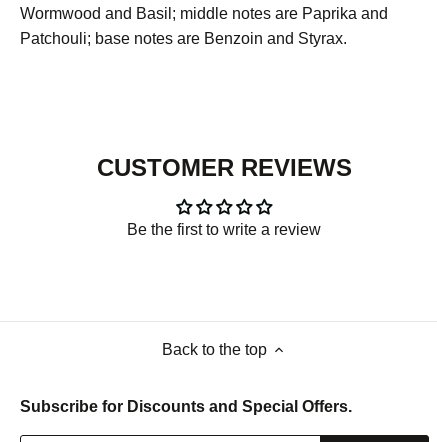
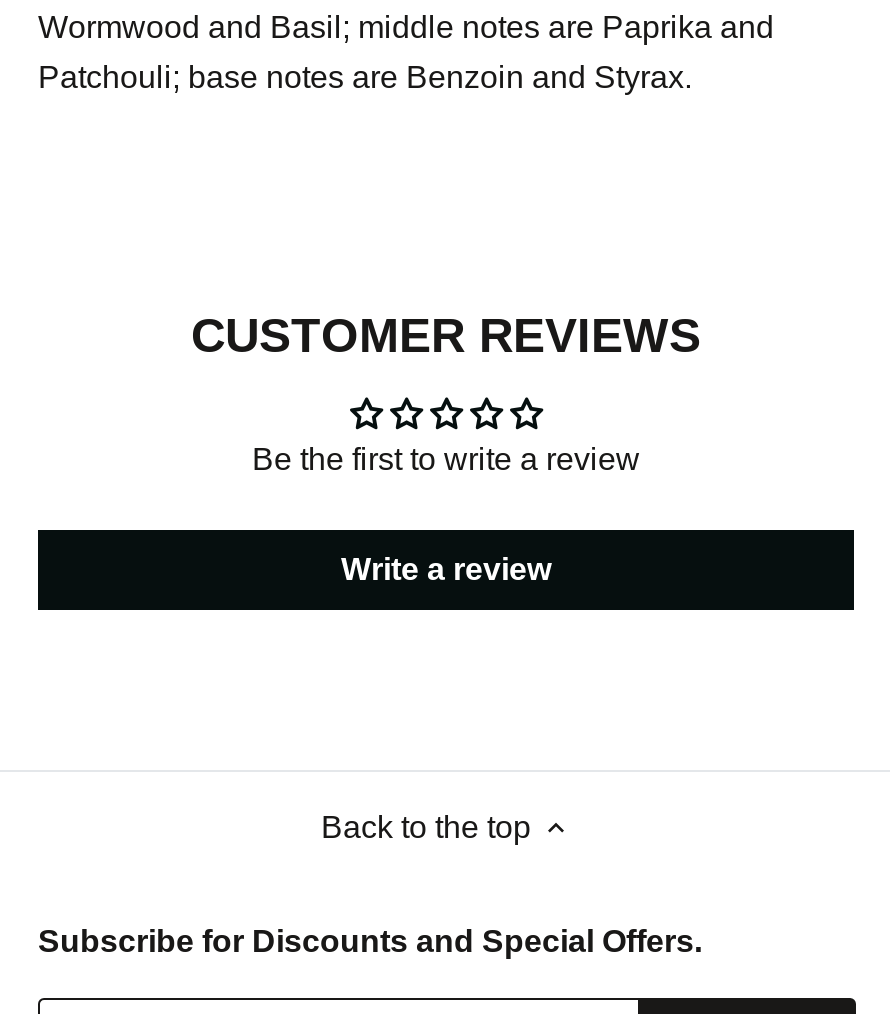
+ Write a review
